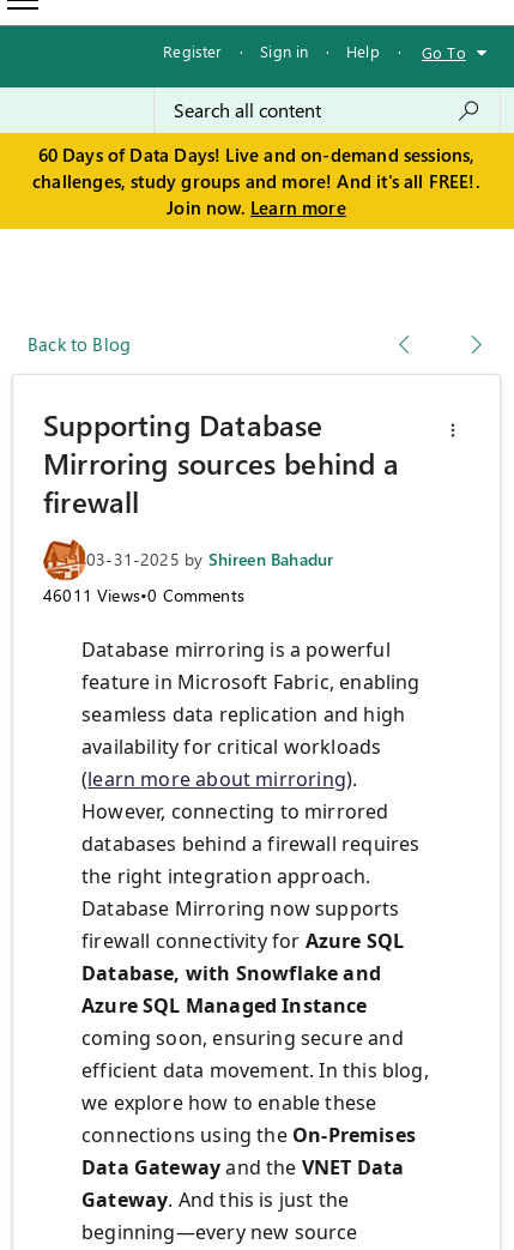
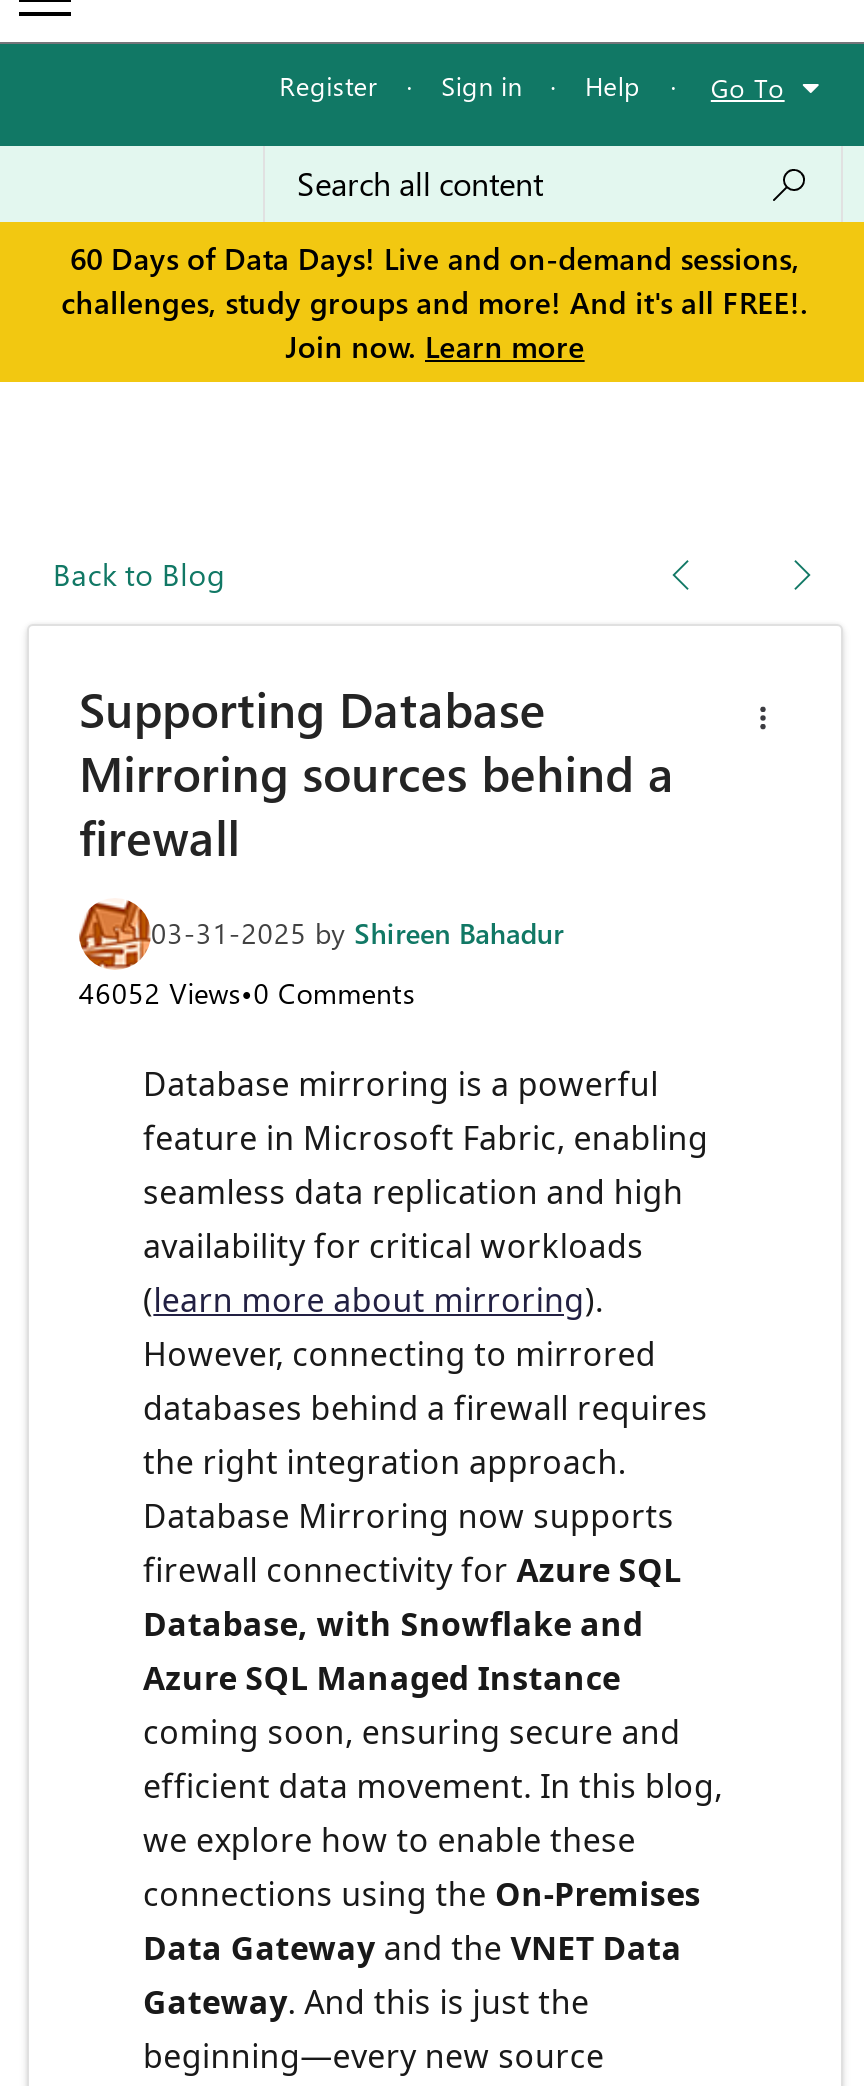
- 46011 Views•0 Comments
+ 46052 Views•0 Comments
